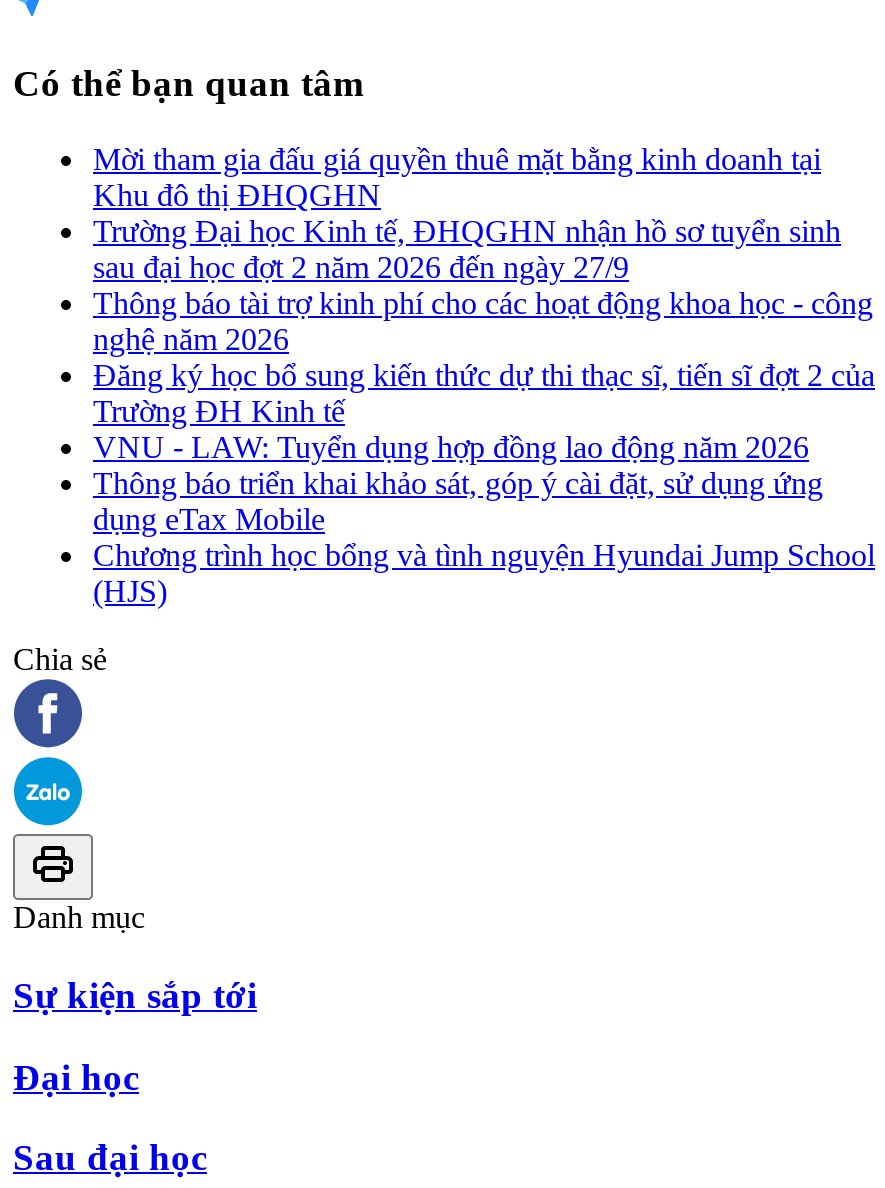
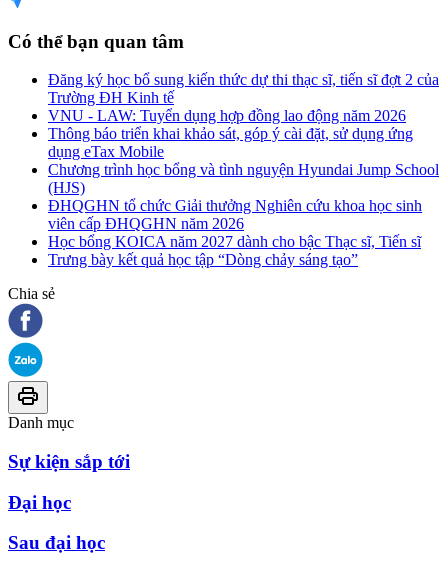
- Mời tham gia đấu giá quyền thuê mặt bằng kinh doanh tại
- Khu đô thị ĐHQGHN
- Trường Đại học Kinh tế, ĐHQGHN nhận hồ sơ tuyển sinh
- sau đại học đợt 2 năm 2026 đến ngày 27/9
- Thông báo tài trợ kinh phí cho các hoạt động khoa học - công
- nghệ năm 2026

moved up: Đăng ký học bổ sung kiến thức dự thi thạc sĩ, tiến sĩ đợt 2 của | Trường ĐH Kinh tế | VNU - LAW: Tuyển dụng hợp đồng lao động năm 2026 | Thông báo triển khai khảo sát, góp ý cài đặt, sử dụng ứng | dụng eTax Mobile | Chương trình học bổng và tình nguyện Hyundai Jump School | (HJS)

+ ĐHQGHN tổ chức Giải thưởng Nghiên cứu khoa học sinh
+ viên cấp ĐHQGHN năm 2026
+ Học bổng KOICA năm 2027 dành cho bậc Thạc sĩ, Tiến sĩ
+ Trưng bày kết quả học tập “Dòng chảy sáng tạo”
